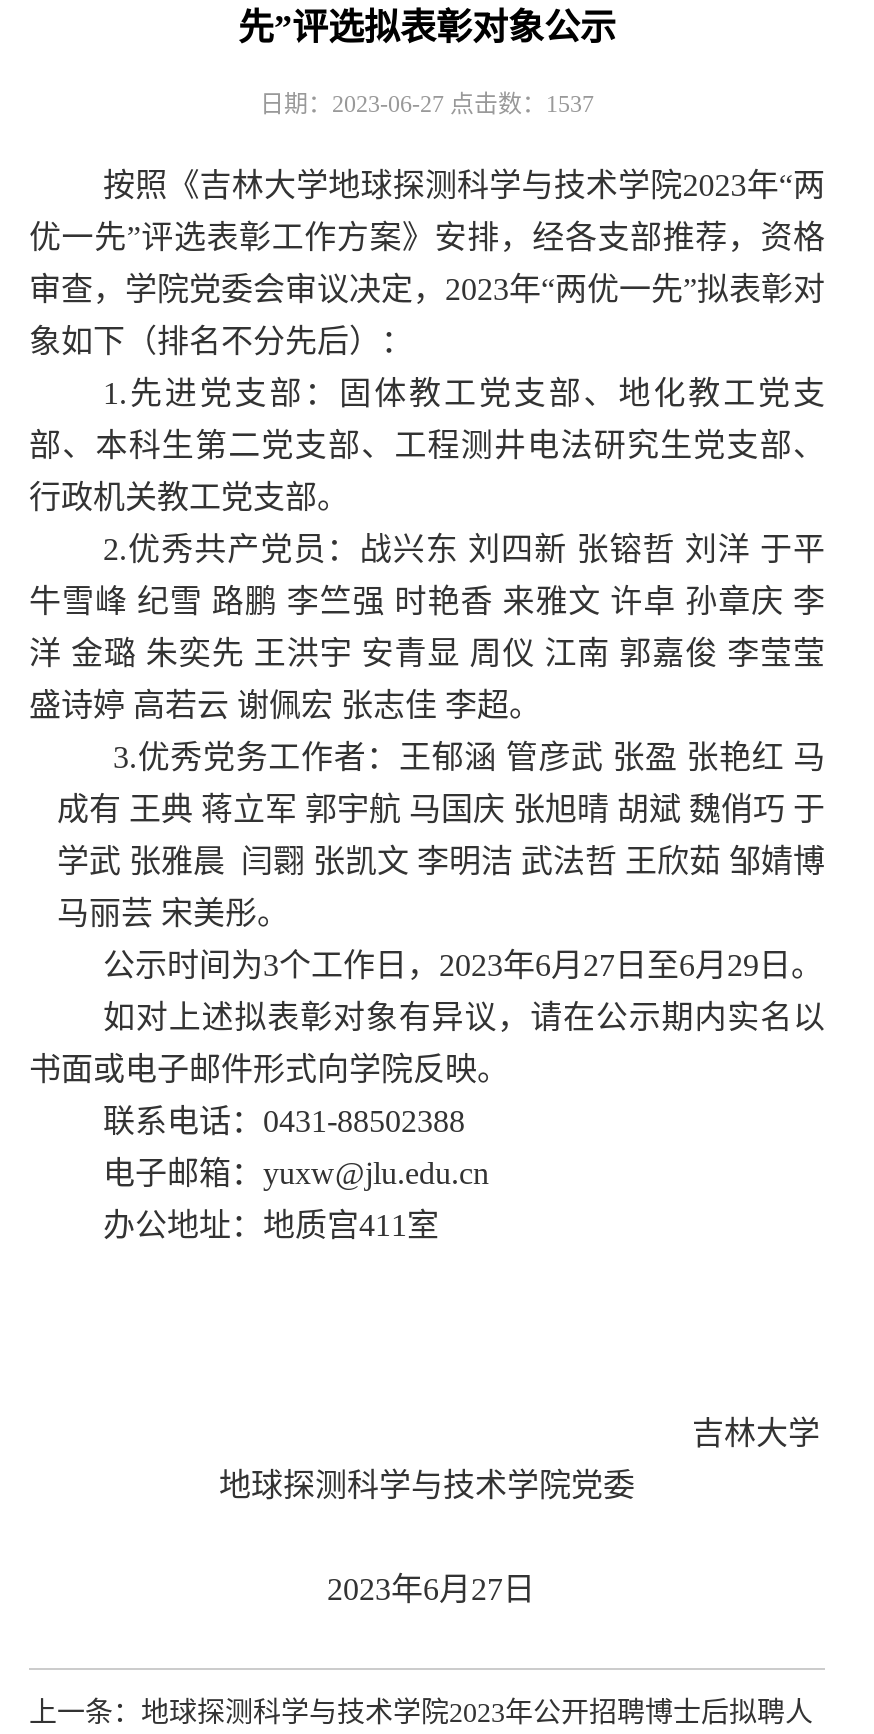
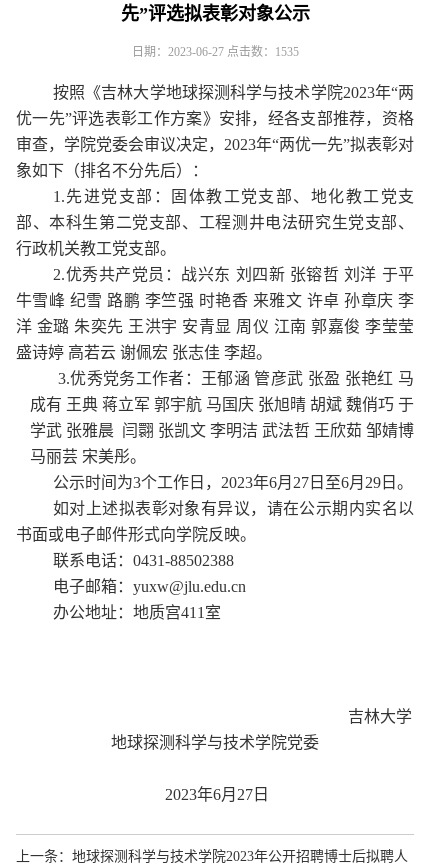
- 日期：2023-06-27 点击数：1537
+ 日期：2023-06-27 点击数：1535
